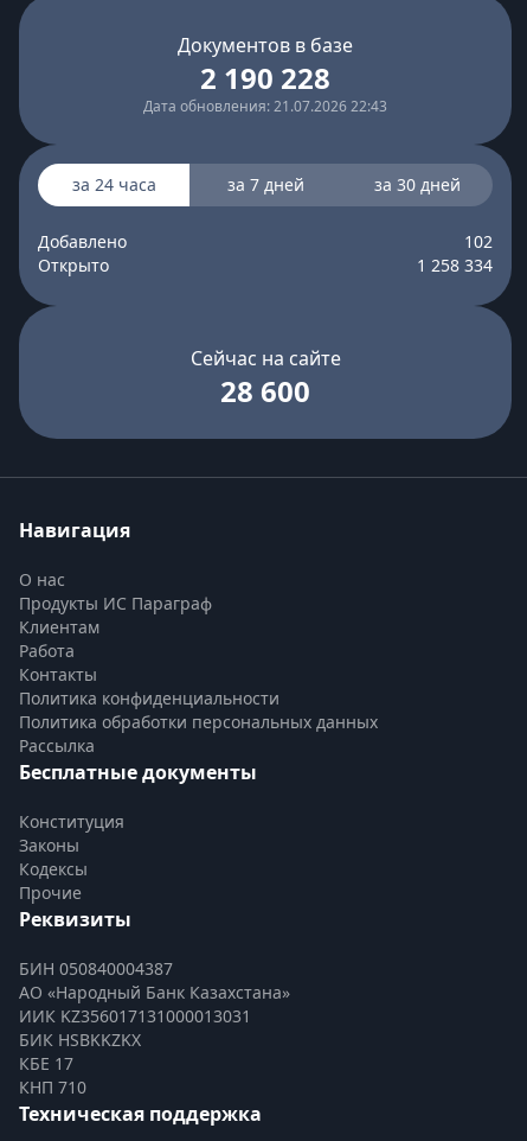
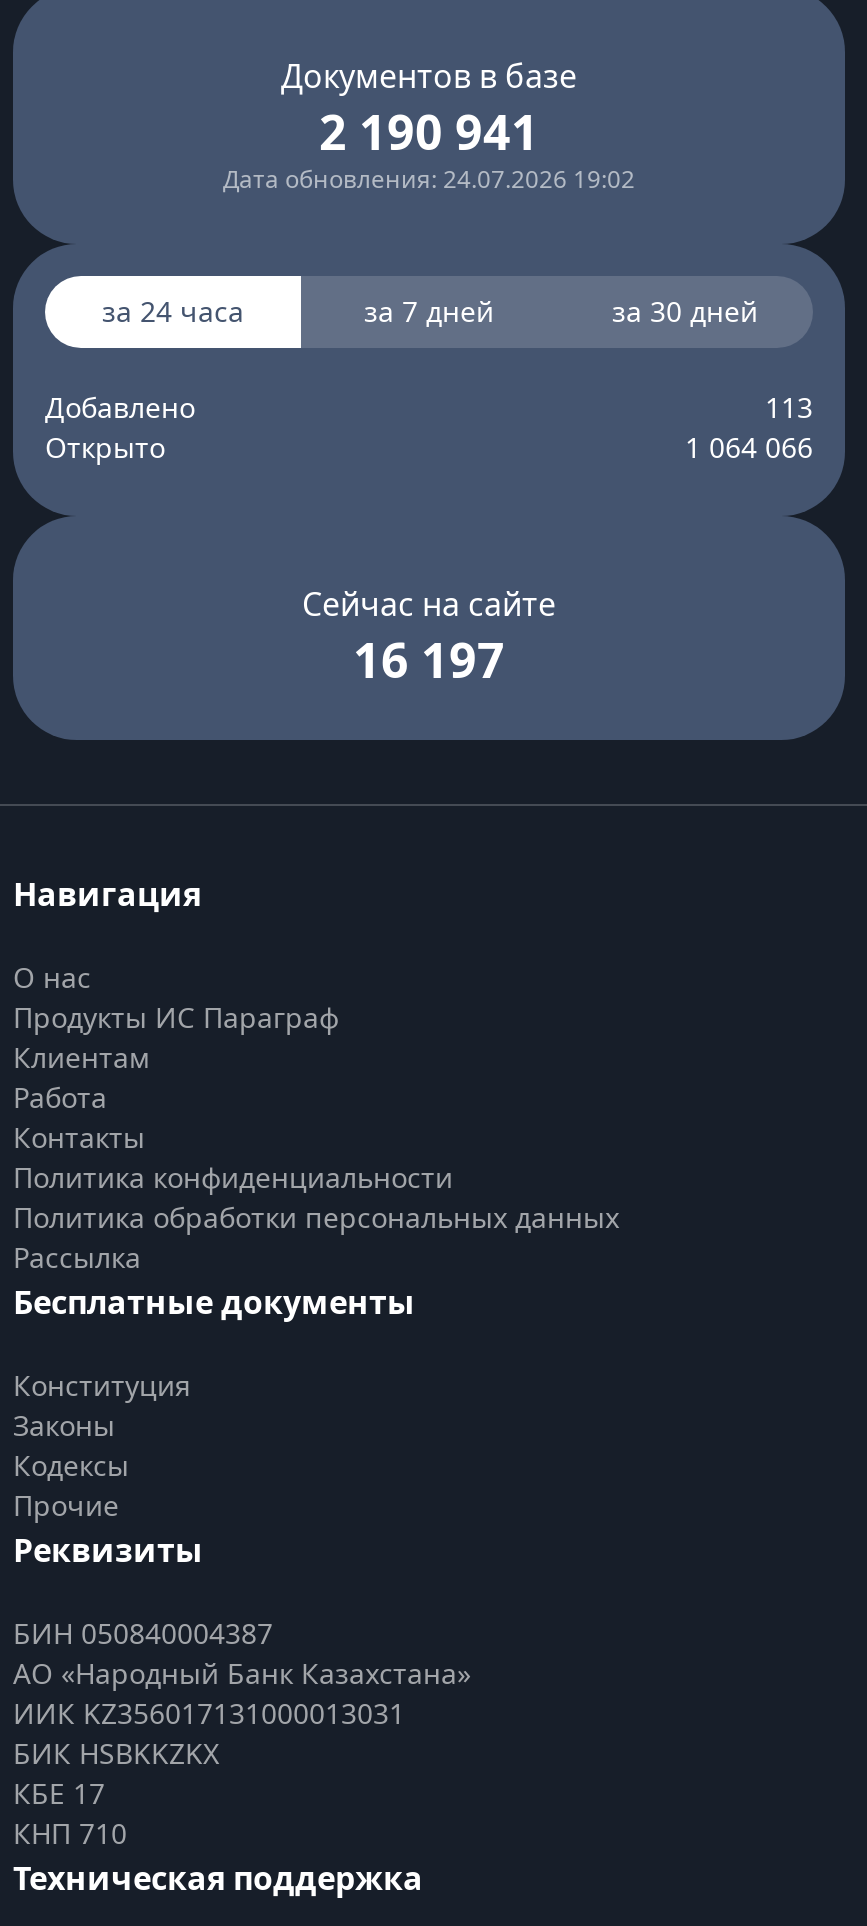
- 2 190 228
+ 2 190 941

- Дата обновления: 21.07.2026 22:43
+ Дата обновления: 24.07.2026 19:02

- 102
+ 113

- 1 258 334
+ 1 064 066

- 28 600
+ 16 197
